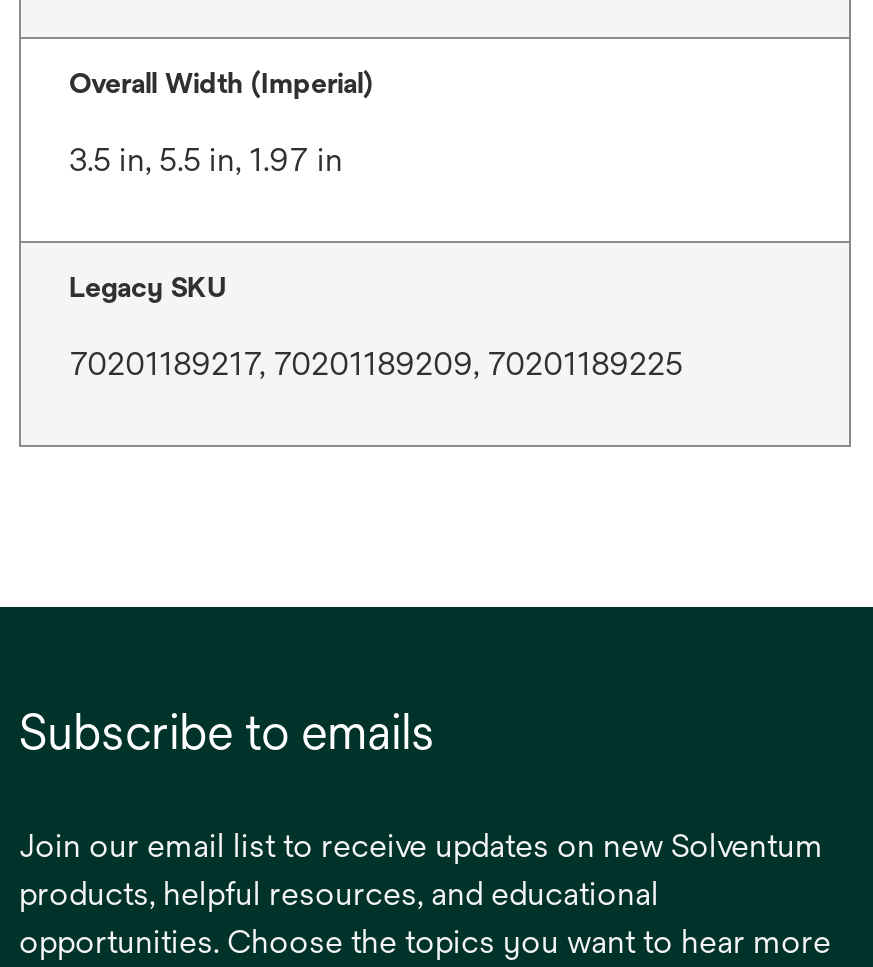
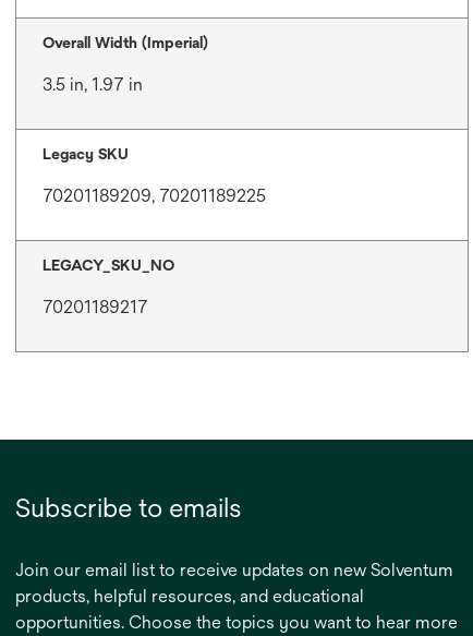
- 3.5 in, 5.5 in, 1.97 in
+ 3.5 in, 1.97 in

- 70201189217, 70201189209, 70201189225
+ 70201189209, 70201189225
+ LEGACY_SKU_NO
+ 70201189217
